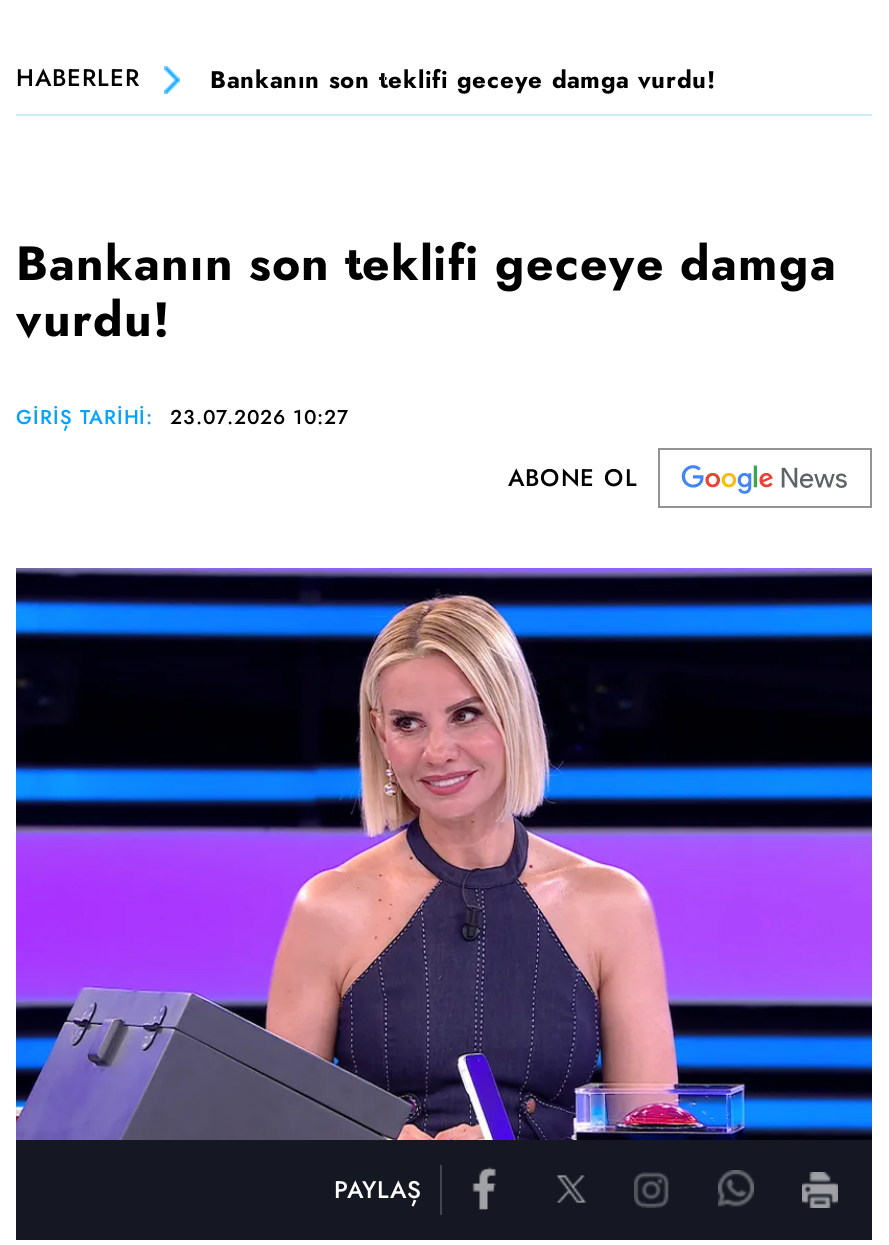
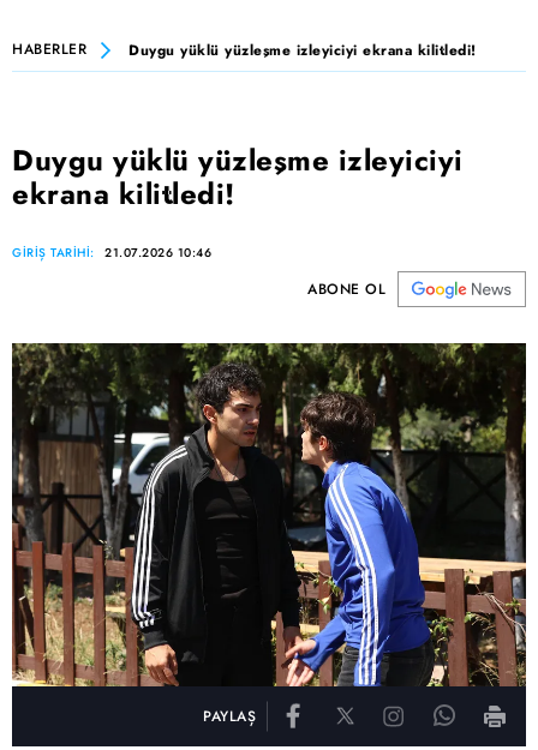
- Bankanın son teklifi geceye damga vurdu!
+ Duygu yüklü yüzleşme izleyiciyi ekrana kilitledi!

- Bankanın son teklifi geceye damga
- vurdu!
+ Duygu yüklü yüzleşme izleyiciyi
+ ekrana kilitledi!

- GİRİŞ TARİHİ: 23.07.2026 10:27
+ GİRİŞ TARİHİ: 21.07.2026 10:46

- [image]
+ [image]
